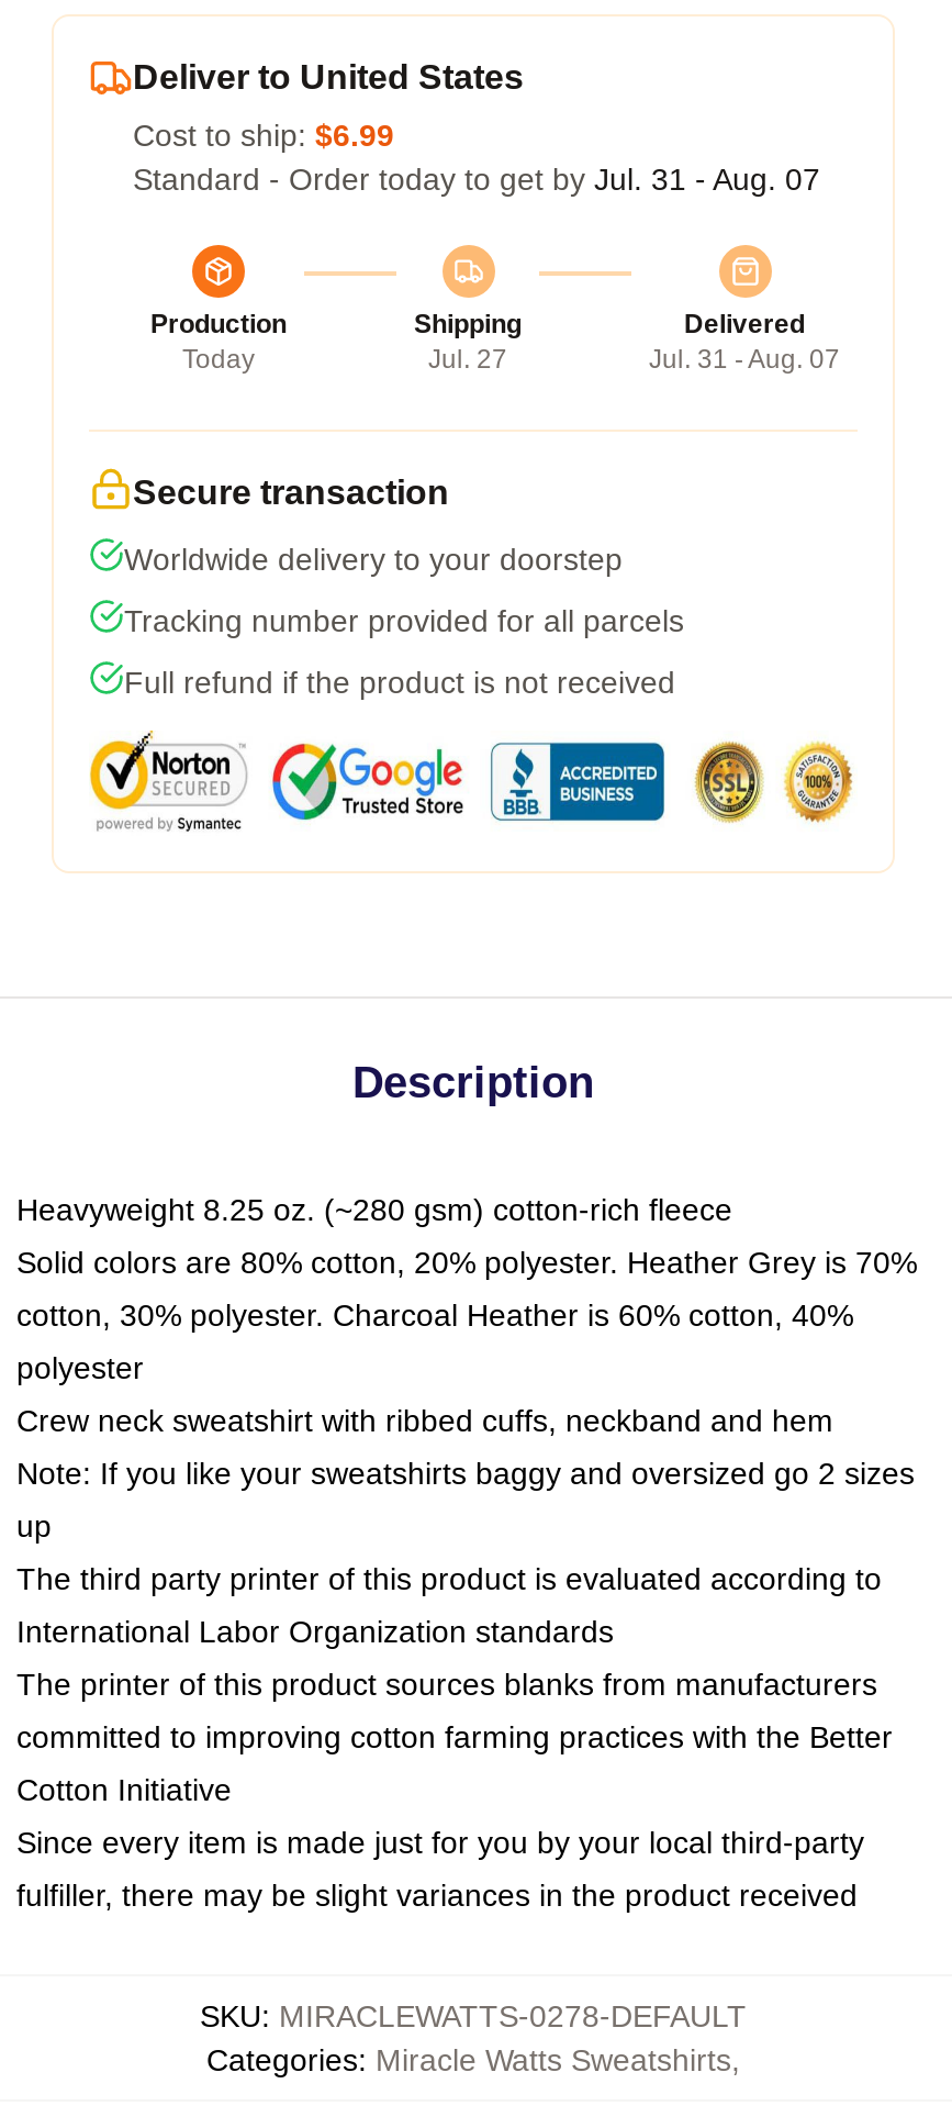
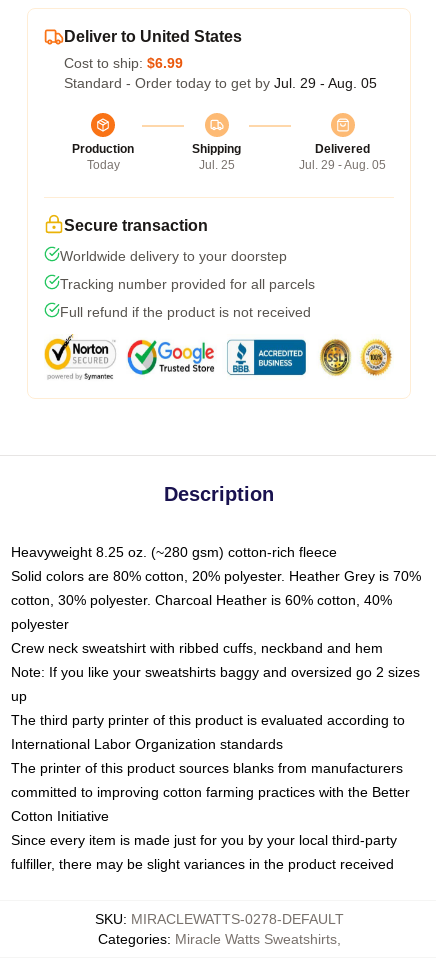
- Standard - Order today to get by Jul. 31 - Aug. 07
+ Standard - Order today to get by Jul. 29 - Aug. 05

- Jul. 27
+ Jul. 25

- Jul. 31 - Aug. 07
+ Jul. 29 - Aug. 05
